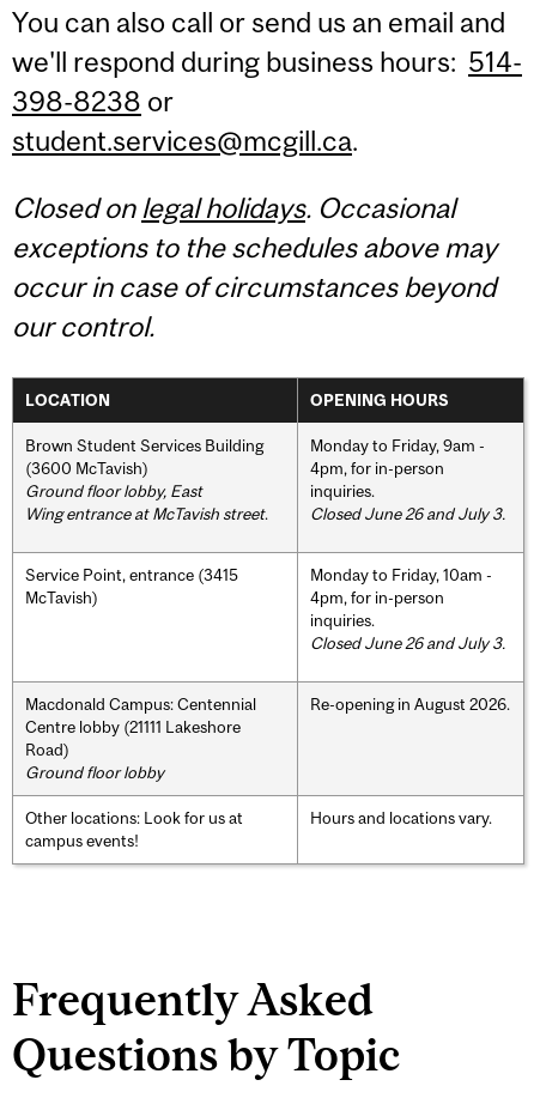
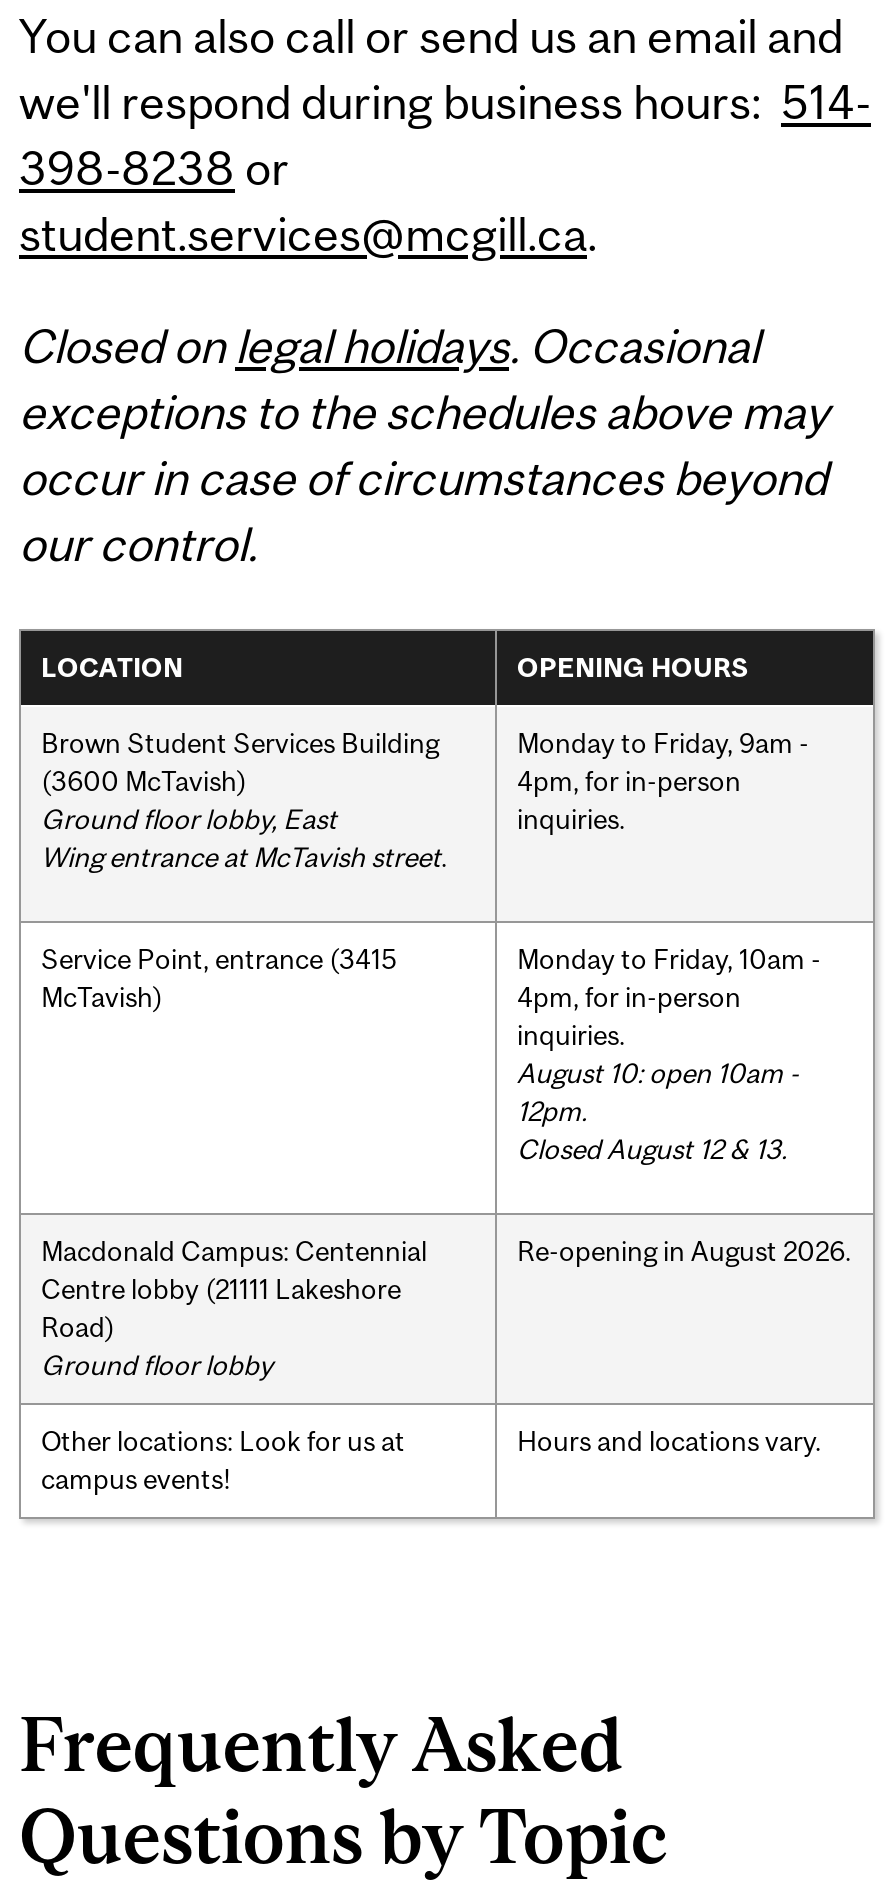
- Closed June 26 and July 3.

- Closed June 26 and July 3.
+ August 10: open 10am -
+ 12pm.
+ Closed August 12 & 13.
